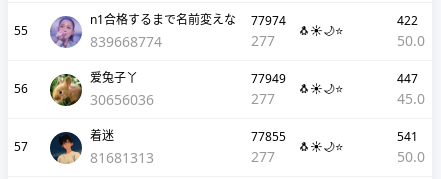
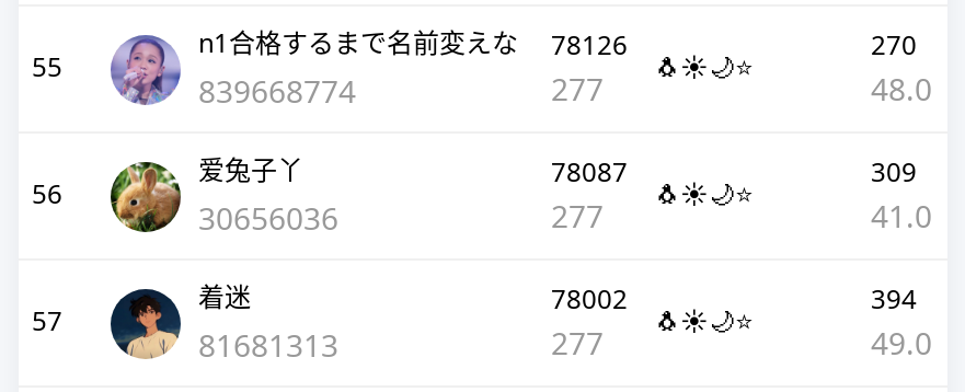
- n1合格するまで名前変えな 77974
+ n1合格するまで名前変えな 78126

- 422
+ 270

- 50.0
+ 48.0

- 77949
+ 78087

- 447
+ 309

- 45.0
+ 41.0

- 77855
+ 78002

- 541
+ 394

- 50.0
+ 49.0
